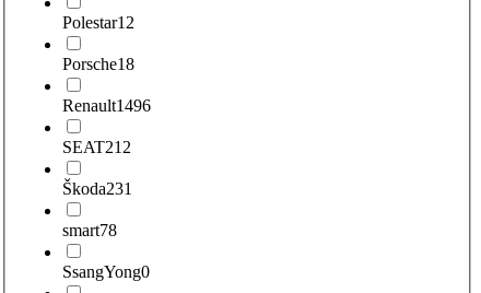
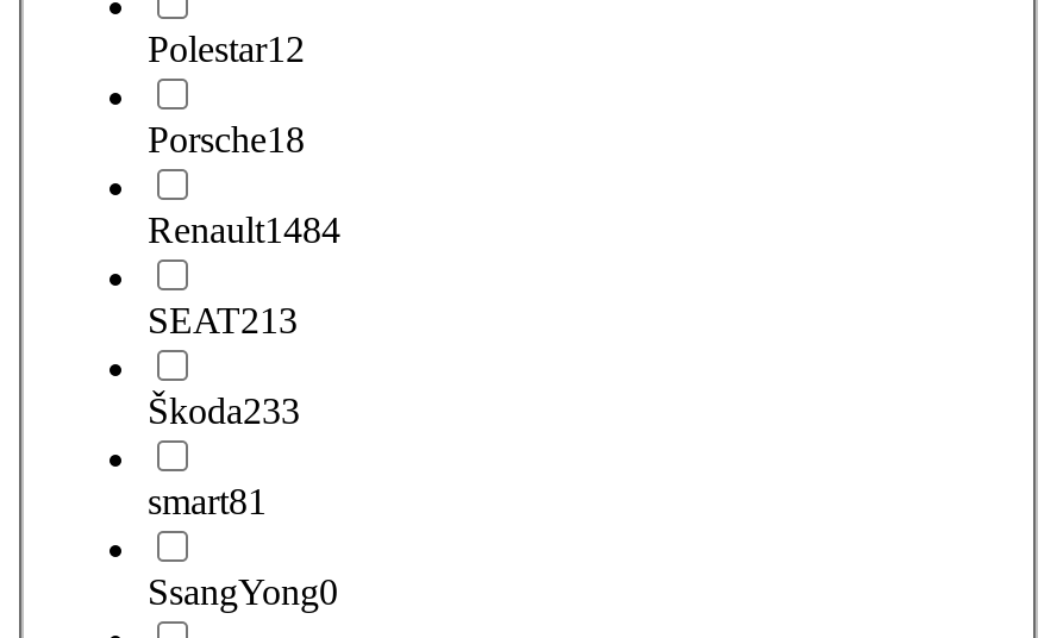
- Renault1496
+ Renault1484

- SEAT212
+ SEAT213

- Škoda231
+ Škoda233

- smart78
+ smart81
